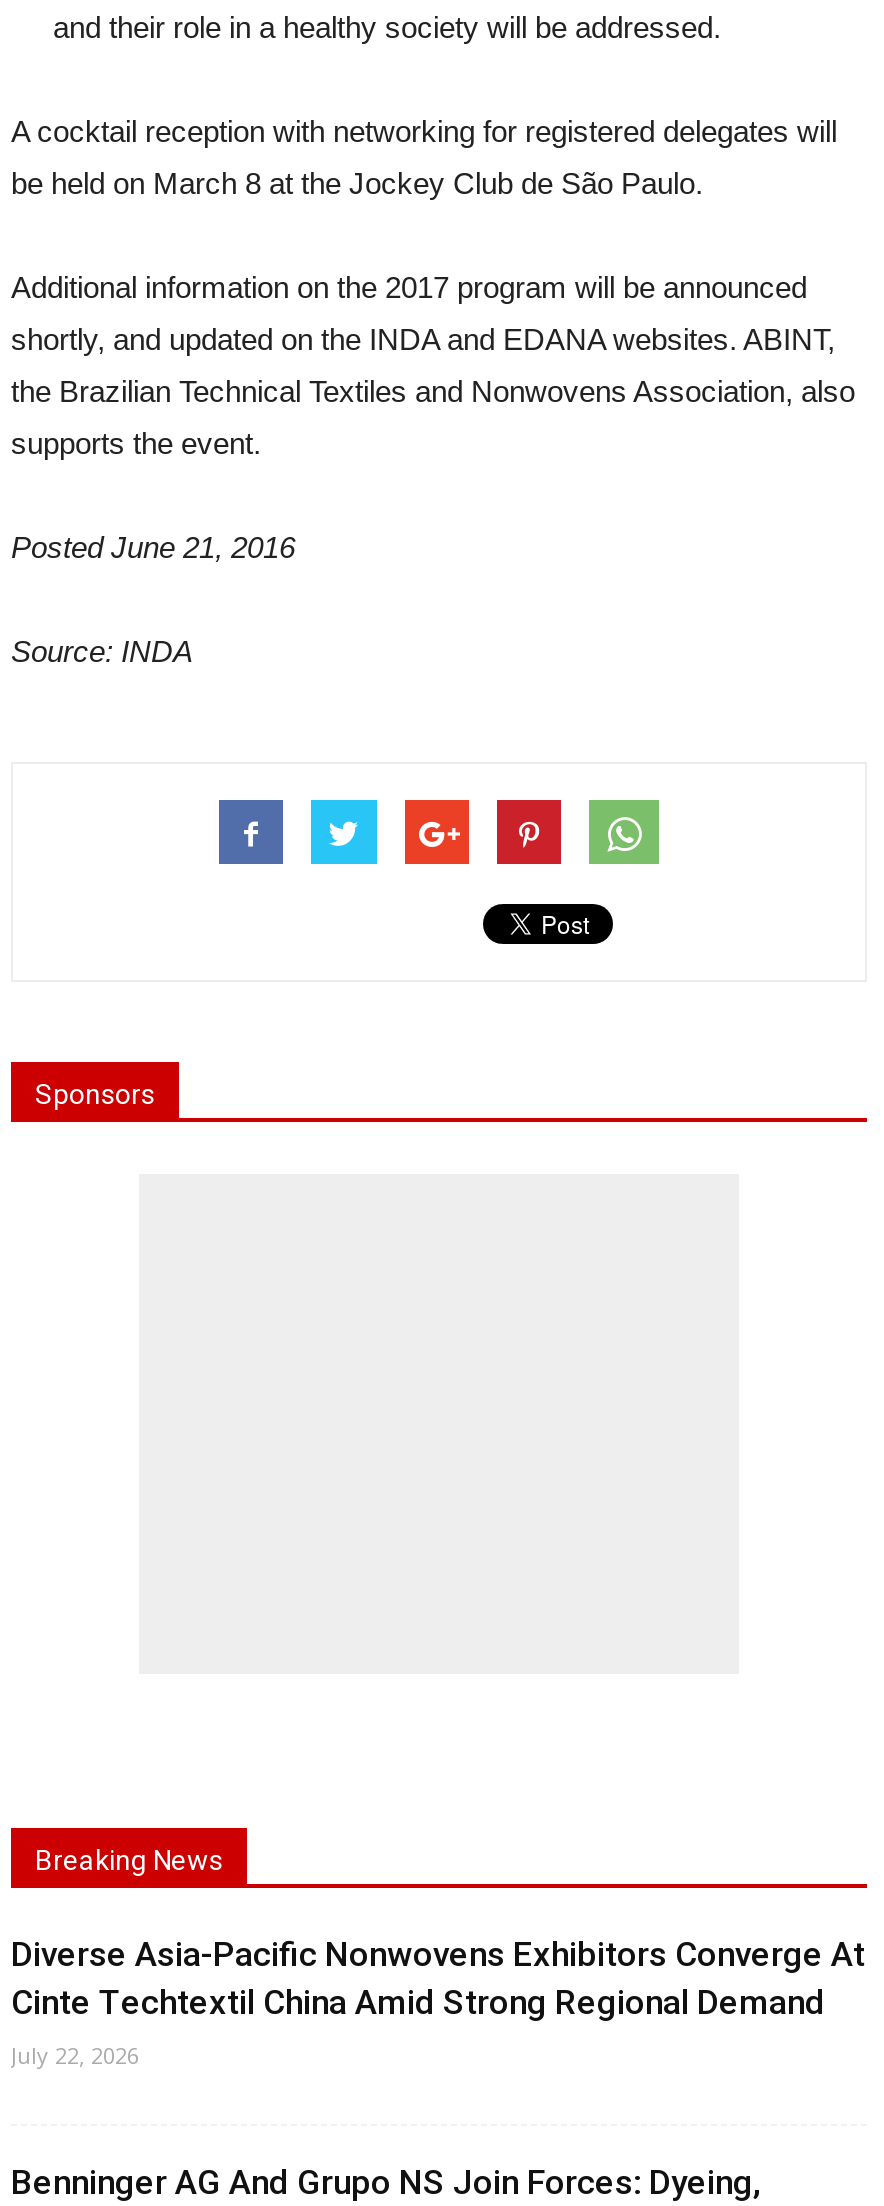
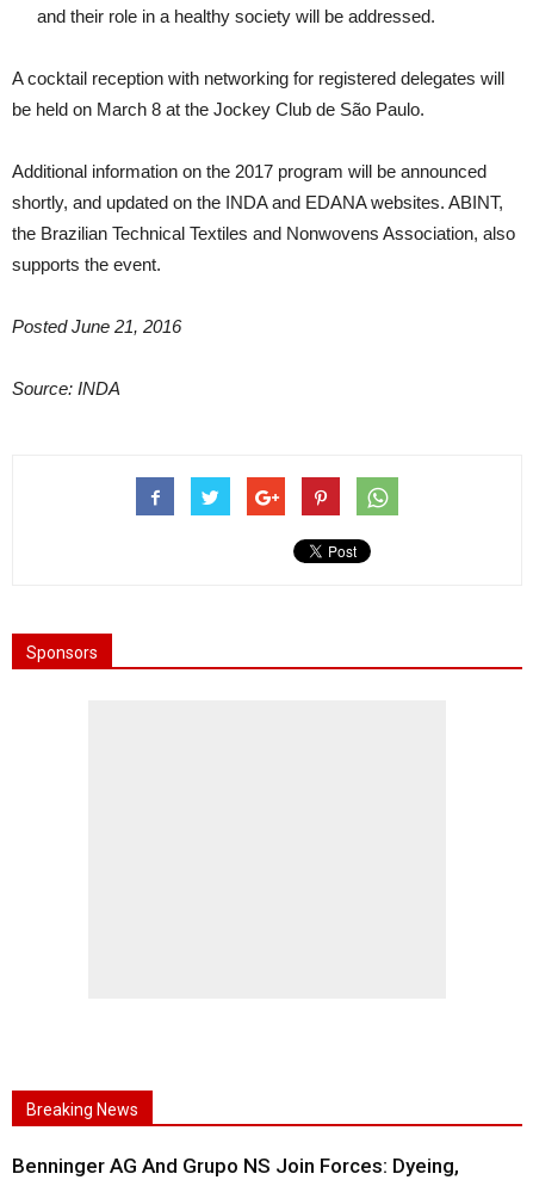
- Diverse Asia-Pacific Nonwovens Exhibitors Converge At
- Cinte Techtextil China Amid Strong Regional Demand
- July 22, 2026
